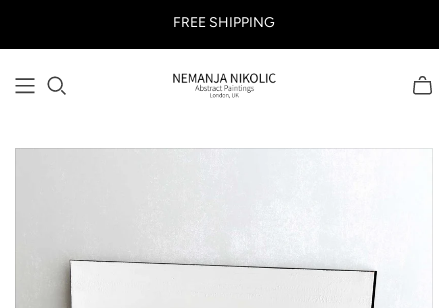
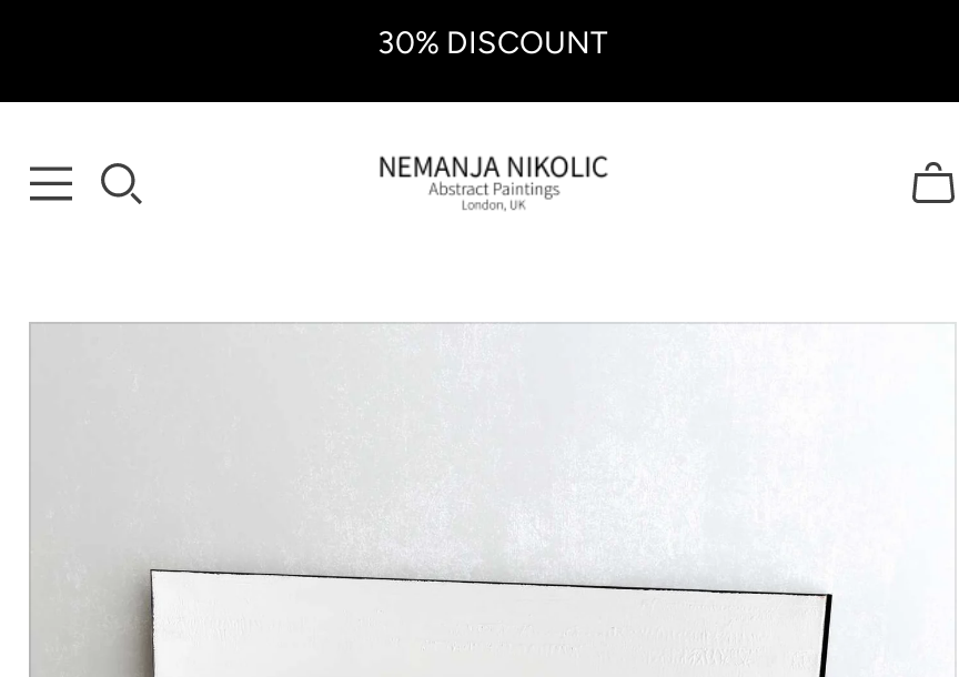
- FREE SHIPPING
+ 30% DISCOUNT
